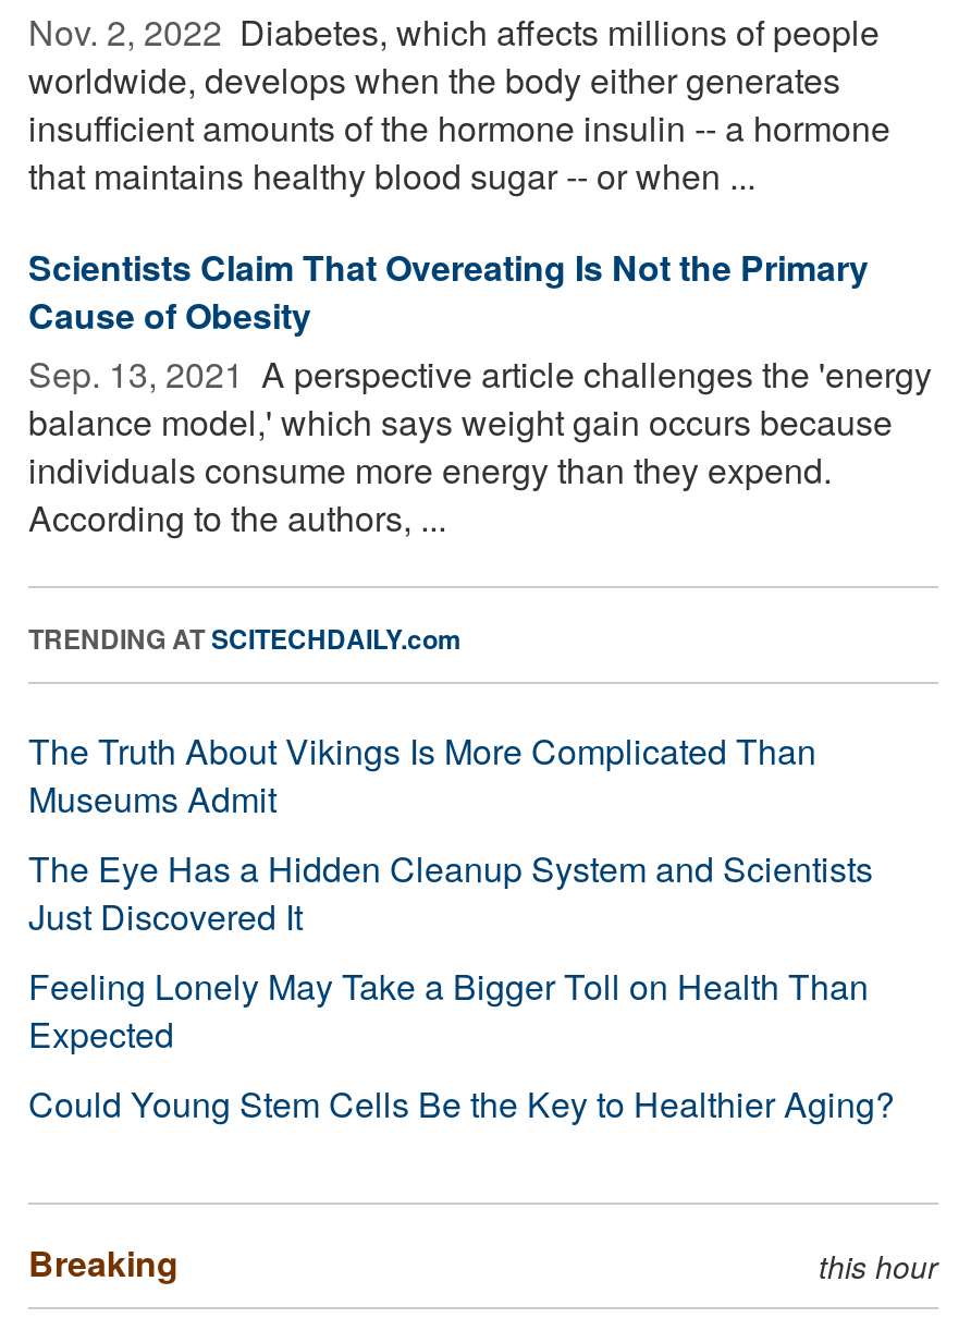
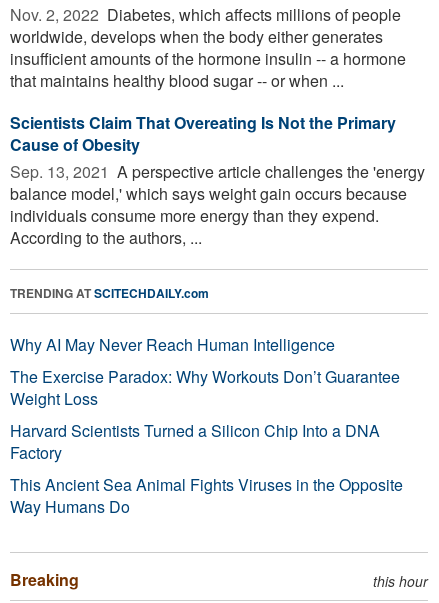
- The Truth About Vikings Is More Complicated Than
- Museums Admit
- The Eye Has a Hidden Cleanup System and Scientists
- Just Discovered It
- Feeling Lonely May Take a Bigger Toll on Health Than
- Expected
- Could Young Stem Cells Be the Key to Healthier Aging?
+ Why AI May Never Reach Human Intelligence
+ The Exercise Paradox: Why Workouts Don’t Guarantee
+ Weight Loss
+ Harvard Scientists Turned a Silicon Chip Into a DNA
+ Factory
+ This Ancient Sea Animal Fights Viruses in the Opposite
+ Way Humans Do
